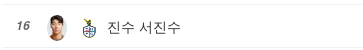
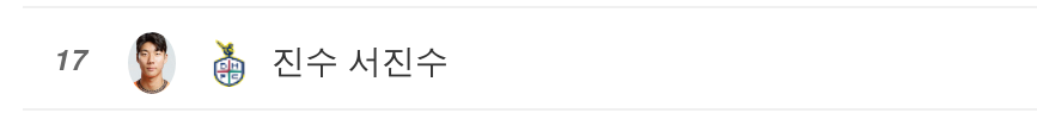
- 16
+ 17
